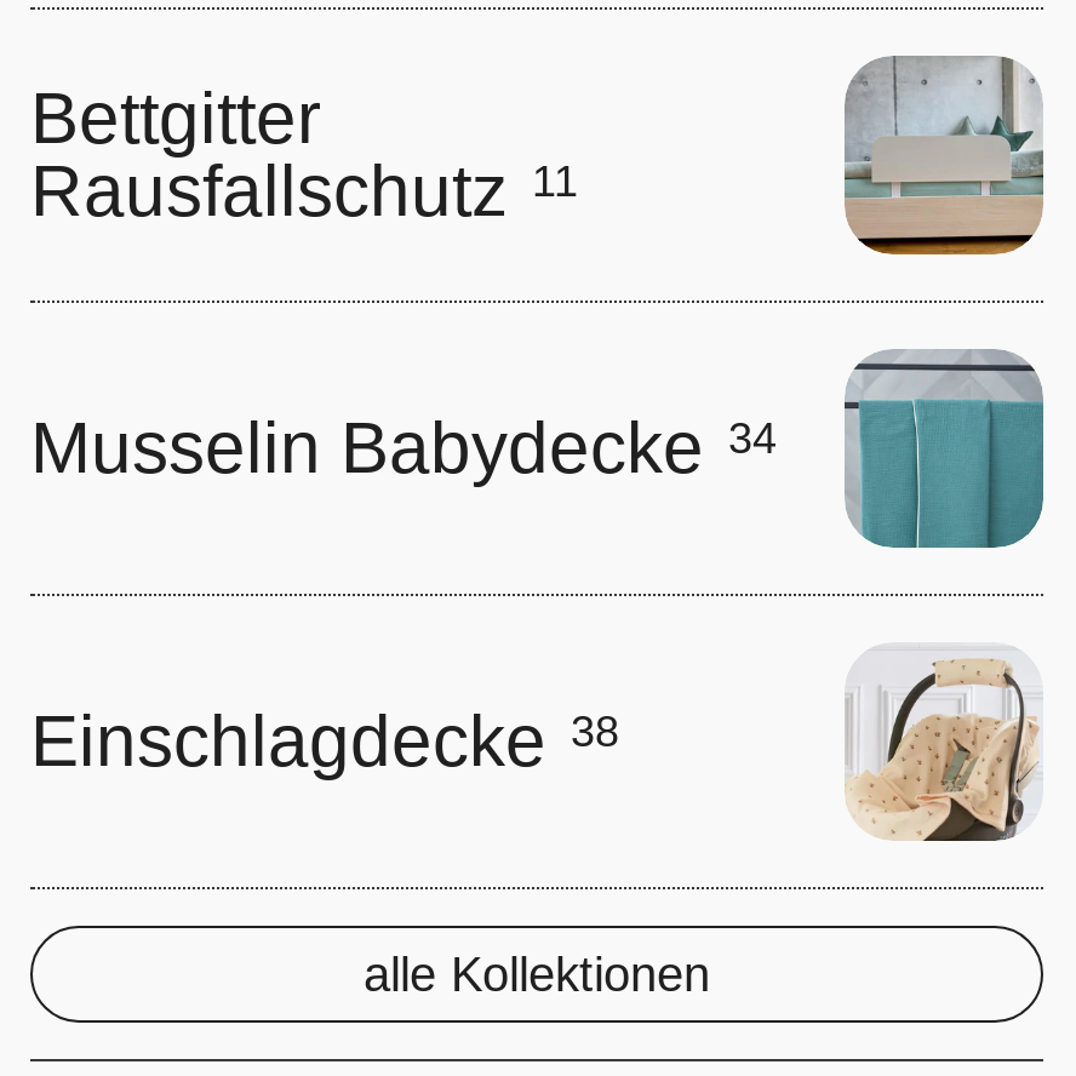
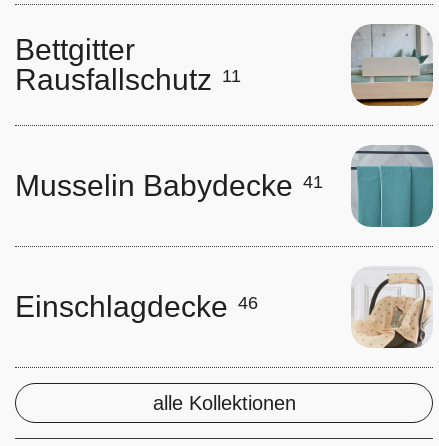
- Musselin Babydecke 34
+ Musselin Babydecke 41

- Einschlagdecke 38
+ Einschlagdecke 46
